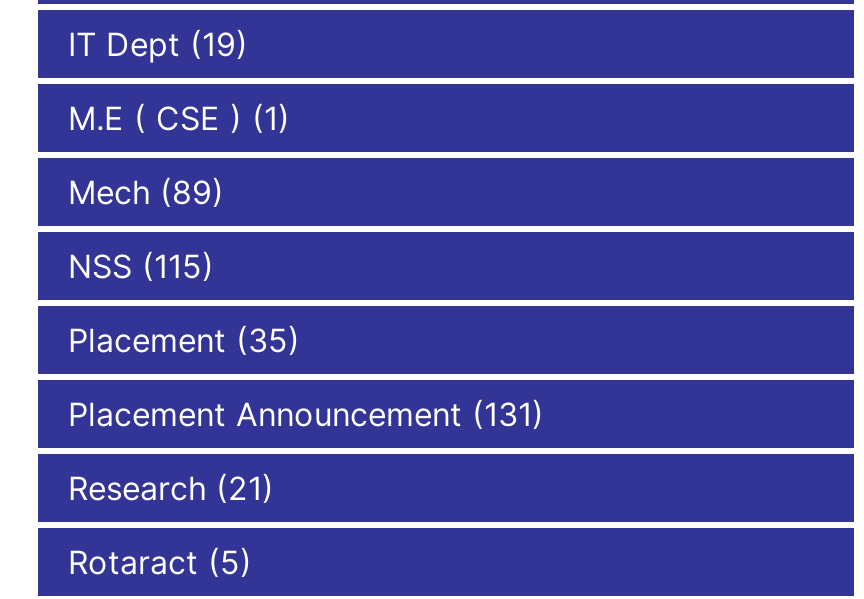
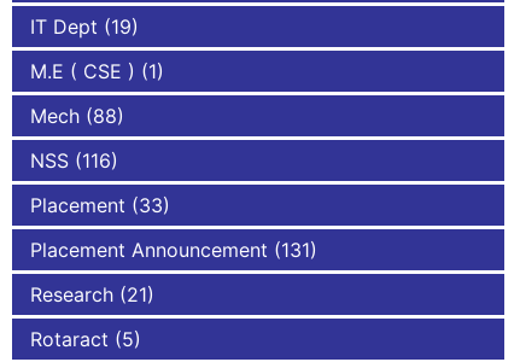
- Mech (89)
+ Mech (88)

- NSS (115)
+ NSS (116)

- Placement (35)
+ Placement (33)
